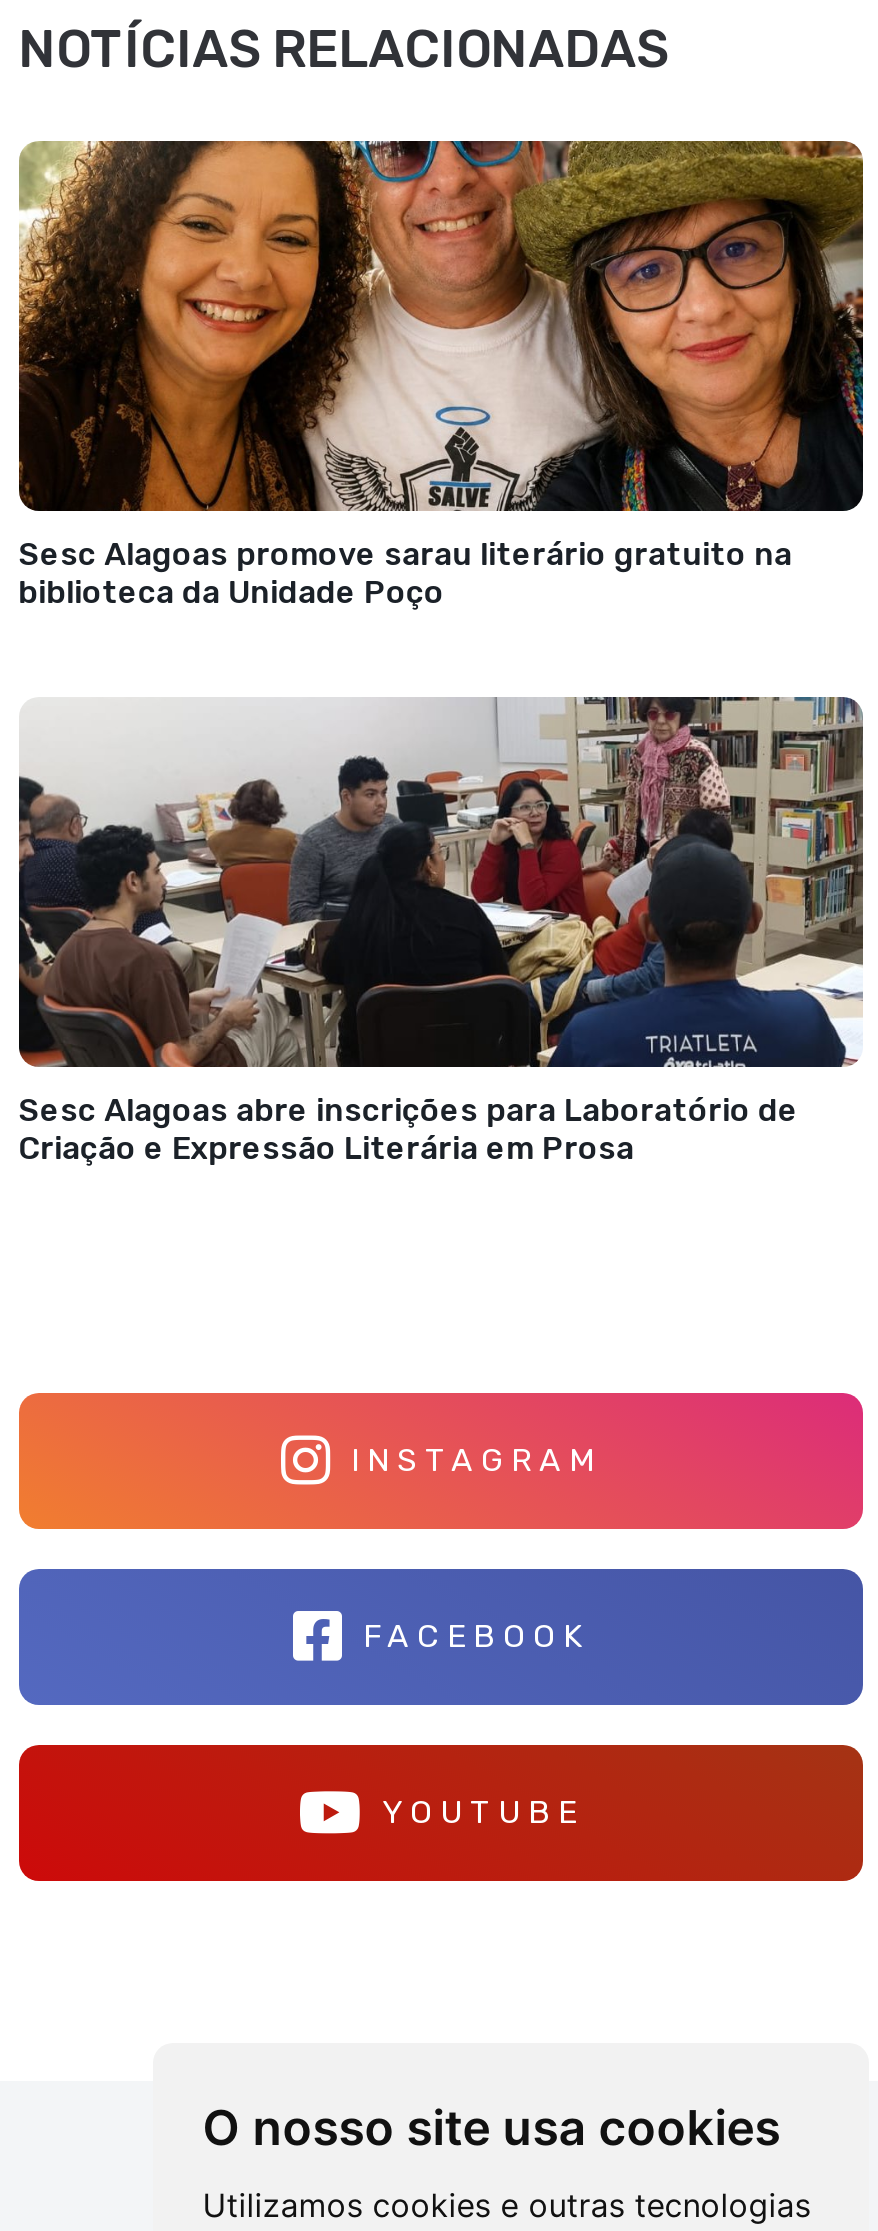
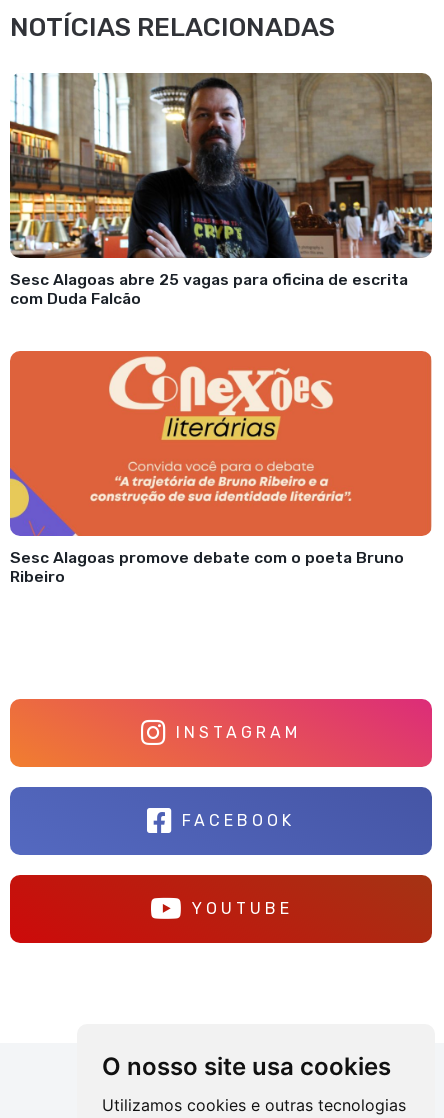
- [image]
- Sesc Alagoas promove sarau literário gratuito na
- biblioteca da Unidade Poço
+ [image]
+ Sesc Alagoas abre 25 vagas para oficina de escrita
+ com Duda Falcão

- [image]
- Sesc Alagoas abre inscrições para Laboratório de
- Criação e Expressão Literária em Prosa
+ [image]
+ Sesc Alagoas promove debate com o poeta Bruno
+ Ribeiro
